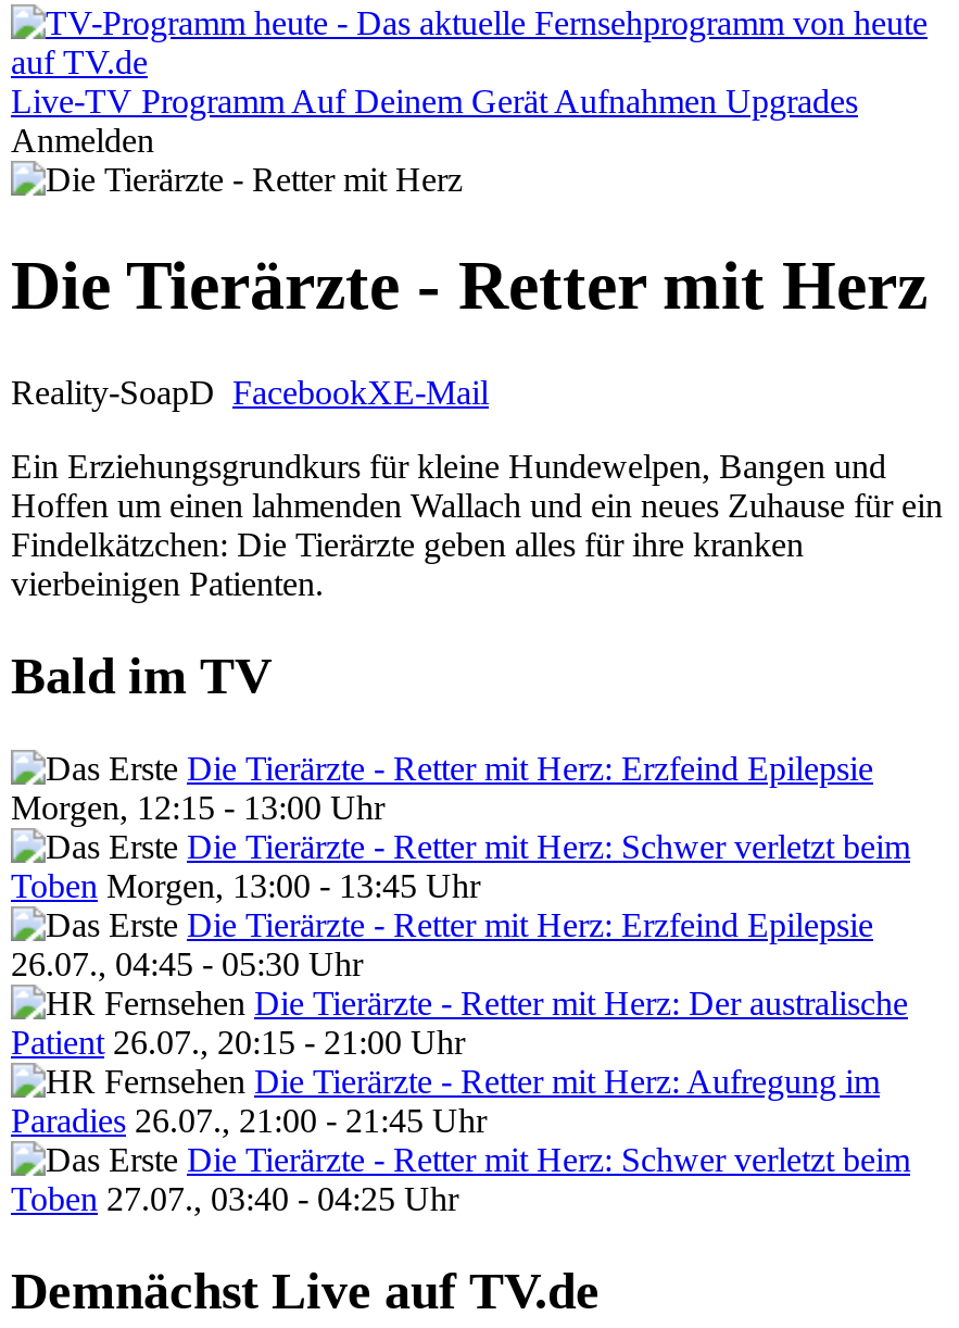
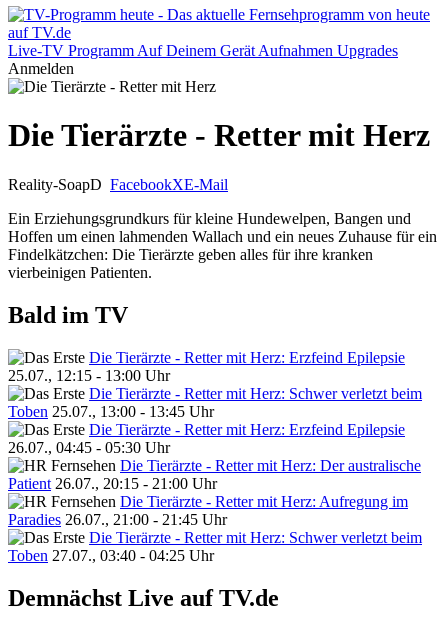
- Morgen, 12:15 - 13:00 Uhr
+ 25.07., 12:15 - 13:00 Uhr

- Toben Morgen, 13:00 - 13:45 Uhr
+ Toben 25.07., 13:00 - 13:45 Uhr
